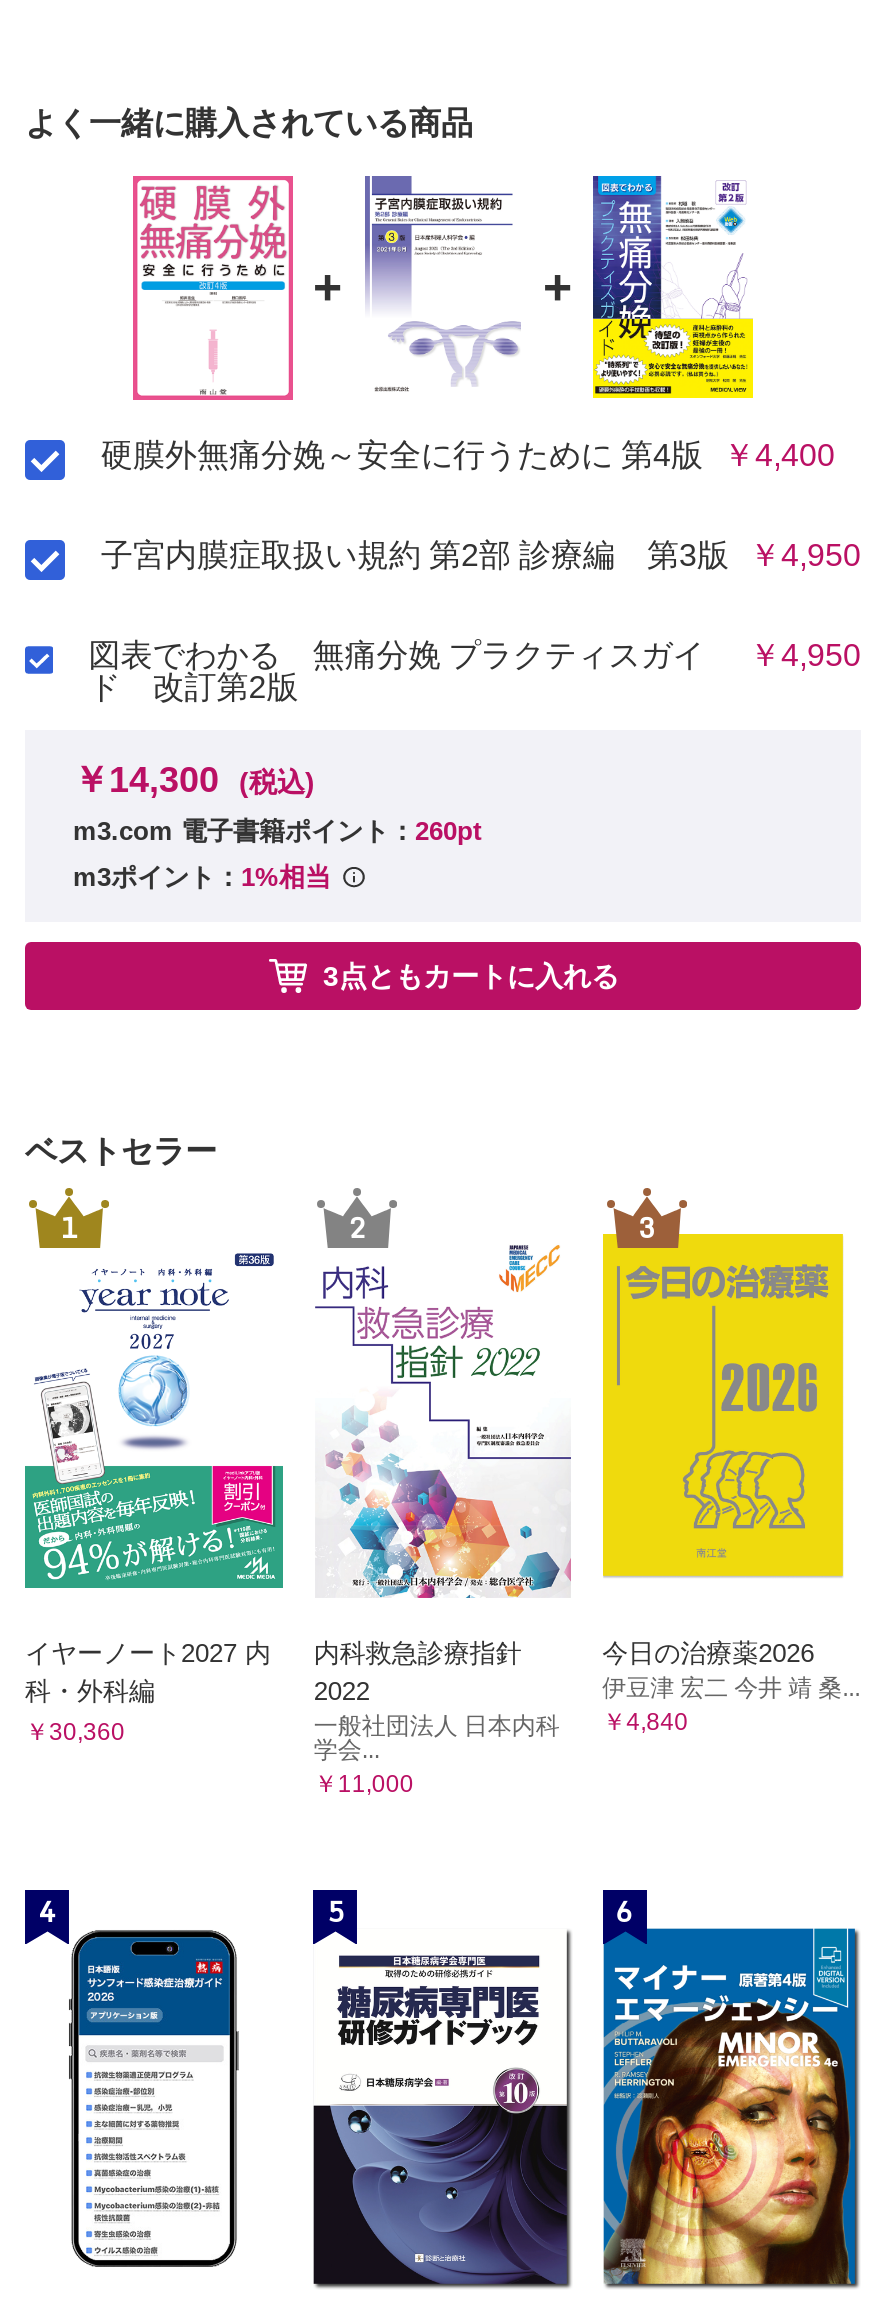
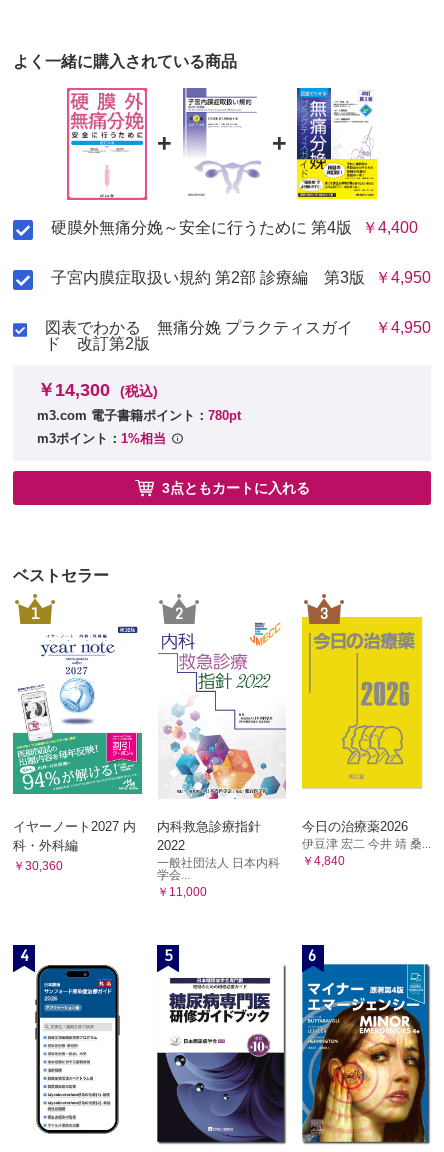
- m3.com 電子書籍ポイント：260pt
+ m3.com 電子書籍ポイント：780pt
